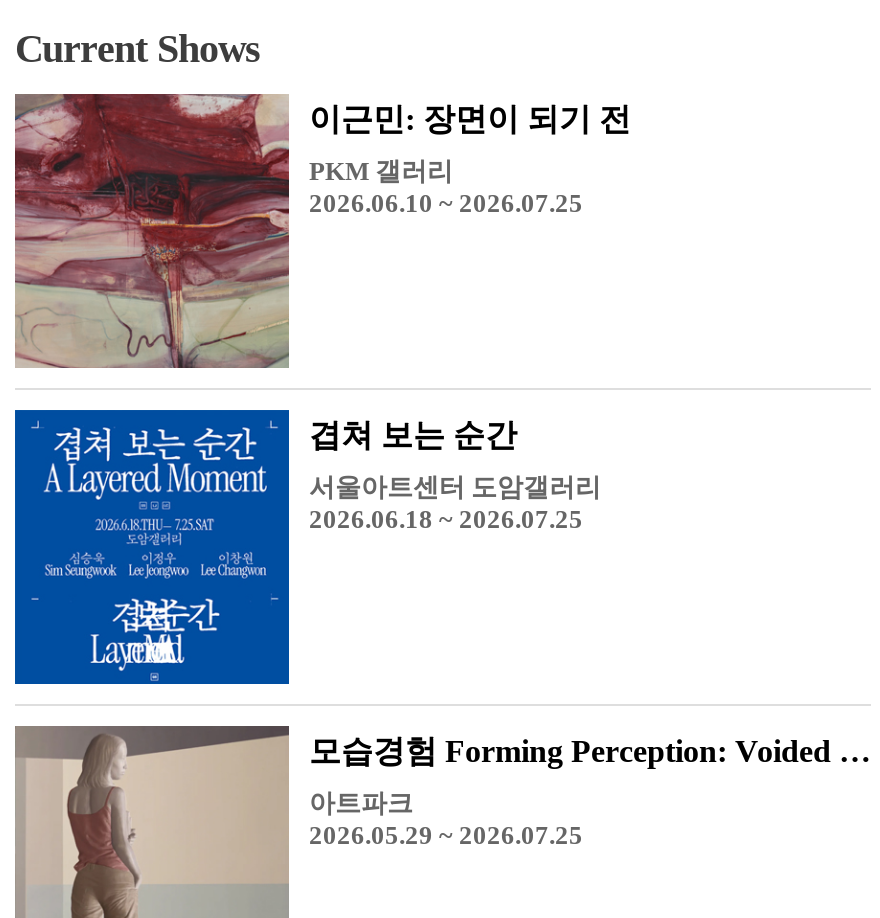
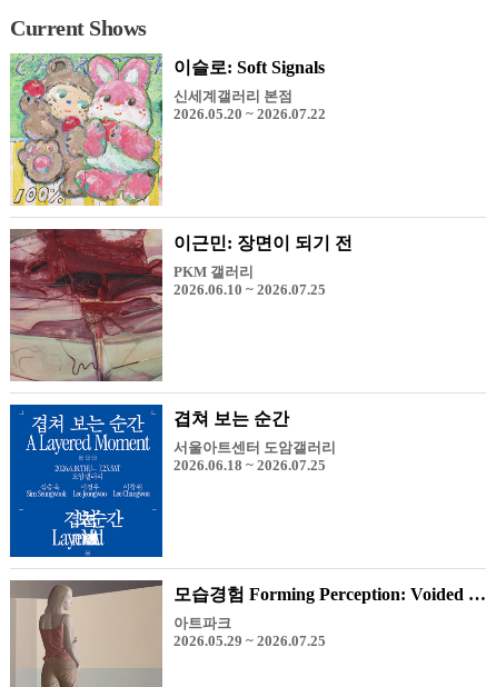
+ [image]
+ 이슬로: Soft Signals
+ 신세계갤러리 본점
+ 2026.05.20 ~ 2026.07.22
